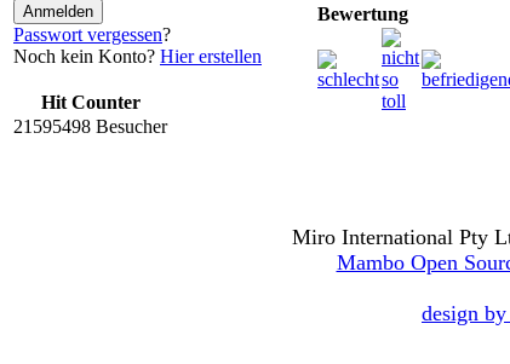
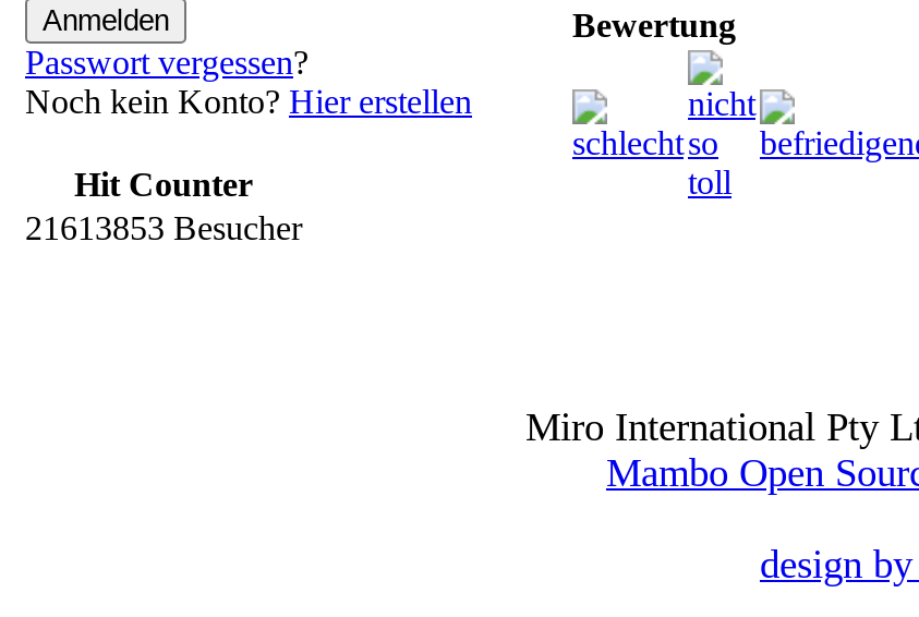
- 21595498 Besucher
+ 21613853 Besucher
